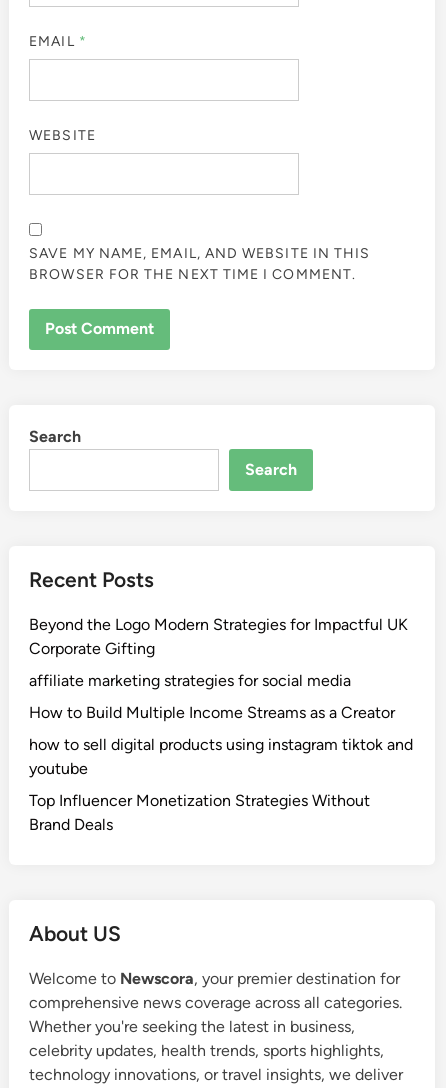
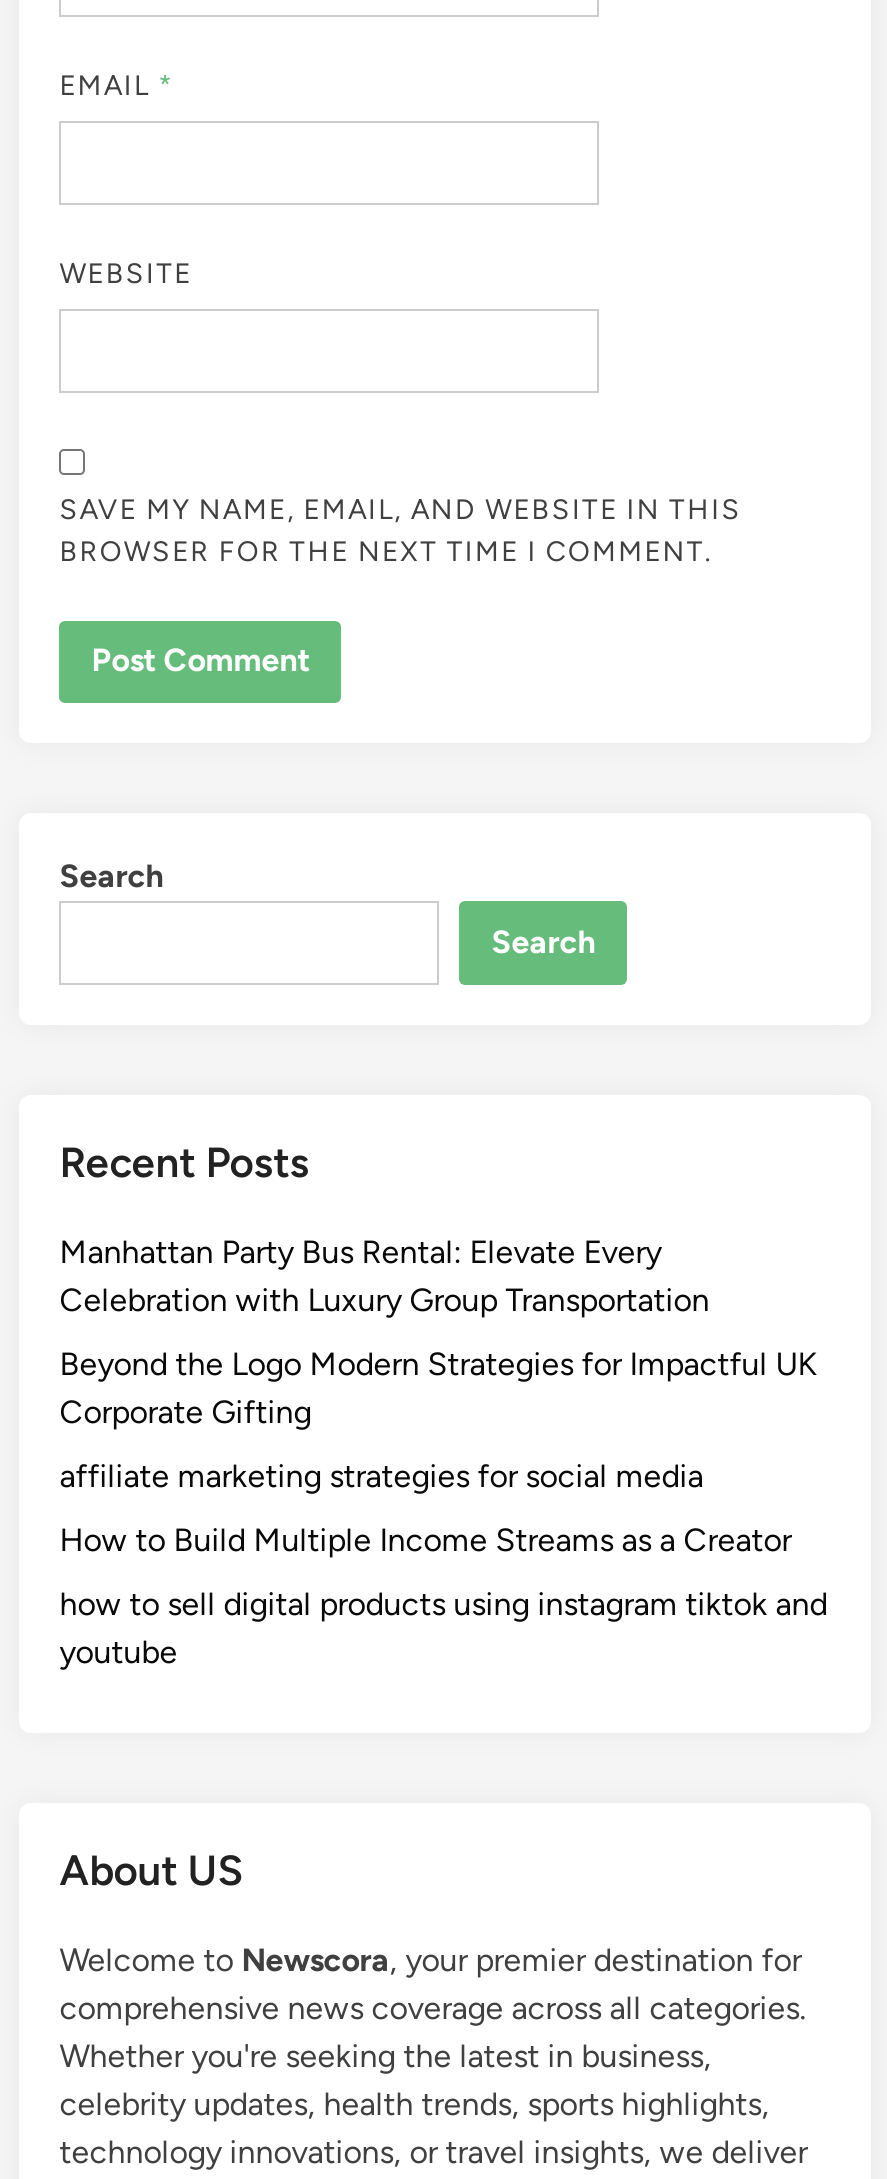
+ Manhattan Party Bus Rental: Elevate Every
+ Celebration with Luxury Group Transportation

moved down: Beyond the Logo Modern Strategies for Impactful UK | Corporate Gifting | affiliate marketing strategies for social media | How to Build Multiple Income Streams as a Creator | how to sell digital products using instagram tiktok and | youtube

- Top Influencer Monetization Strategies Without
- Brand Deals
